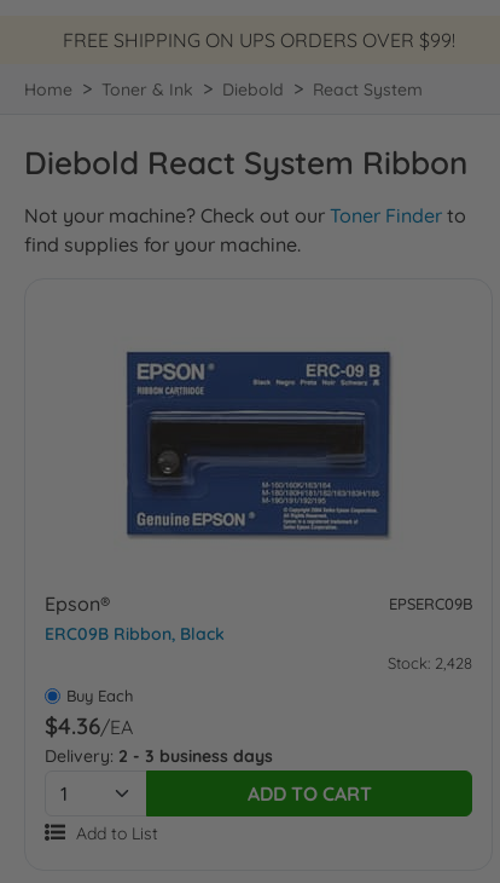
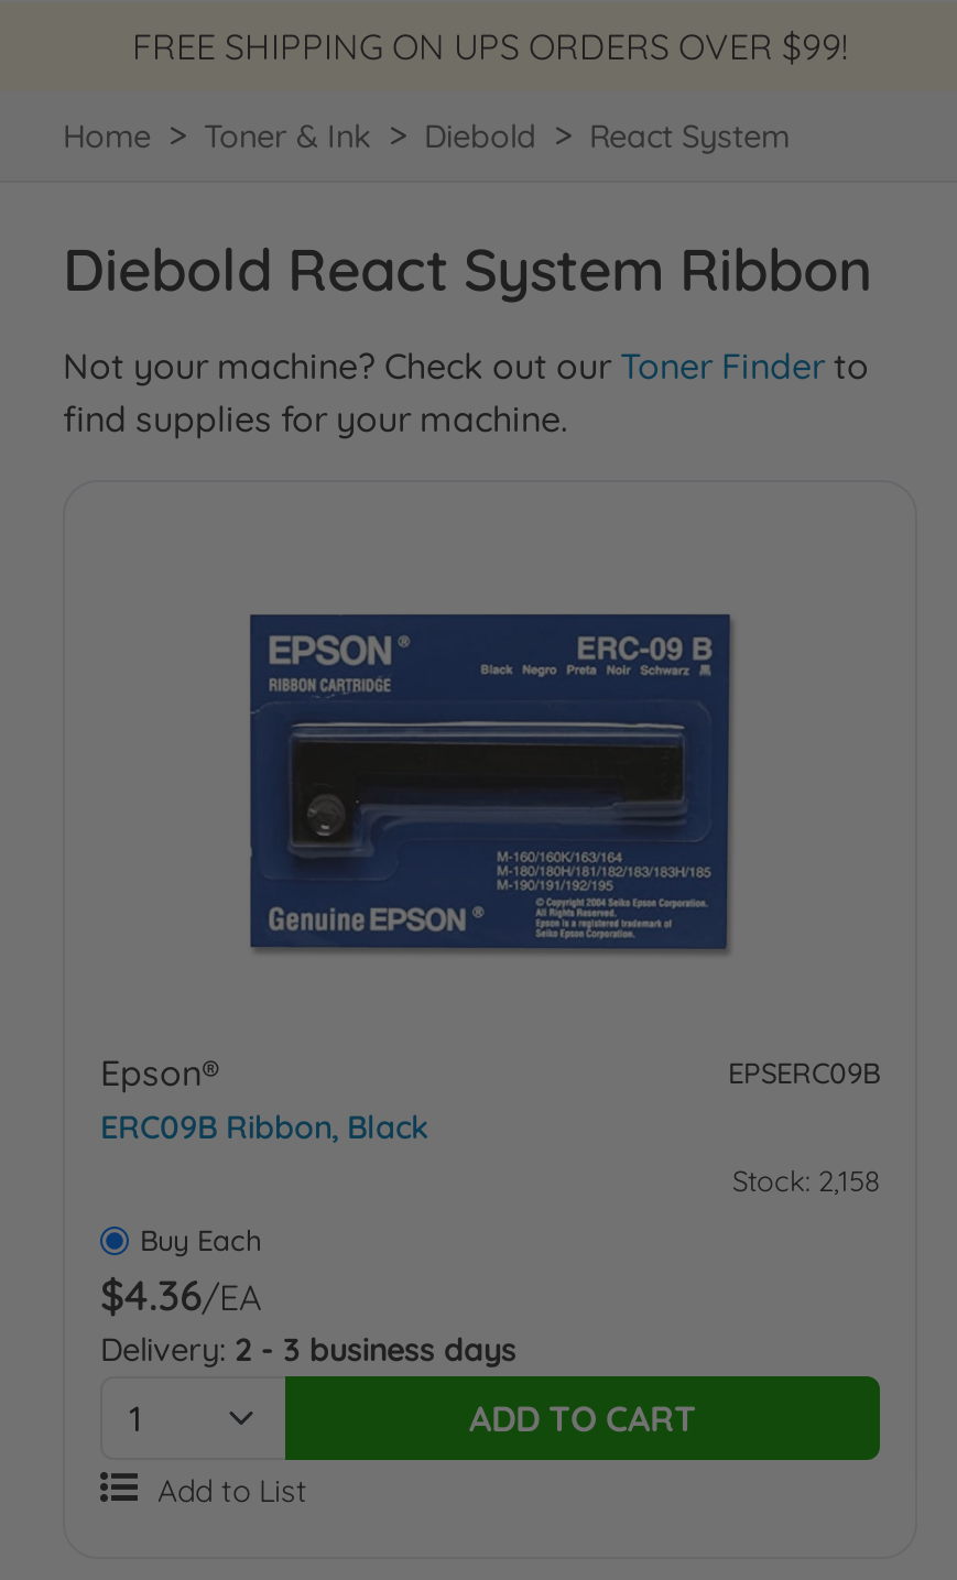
- Stock: 2,428
+ Stock: 2,158
